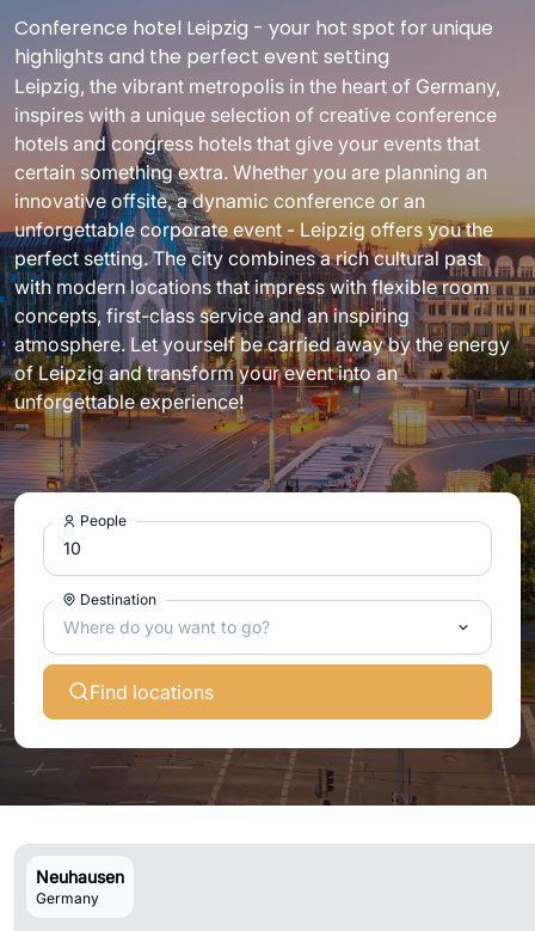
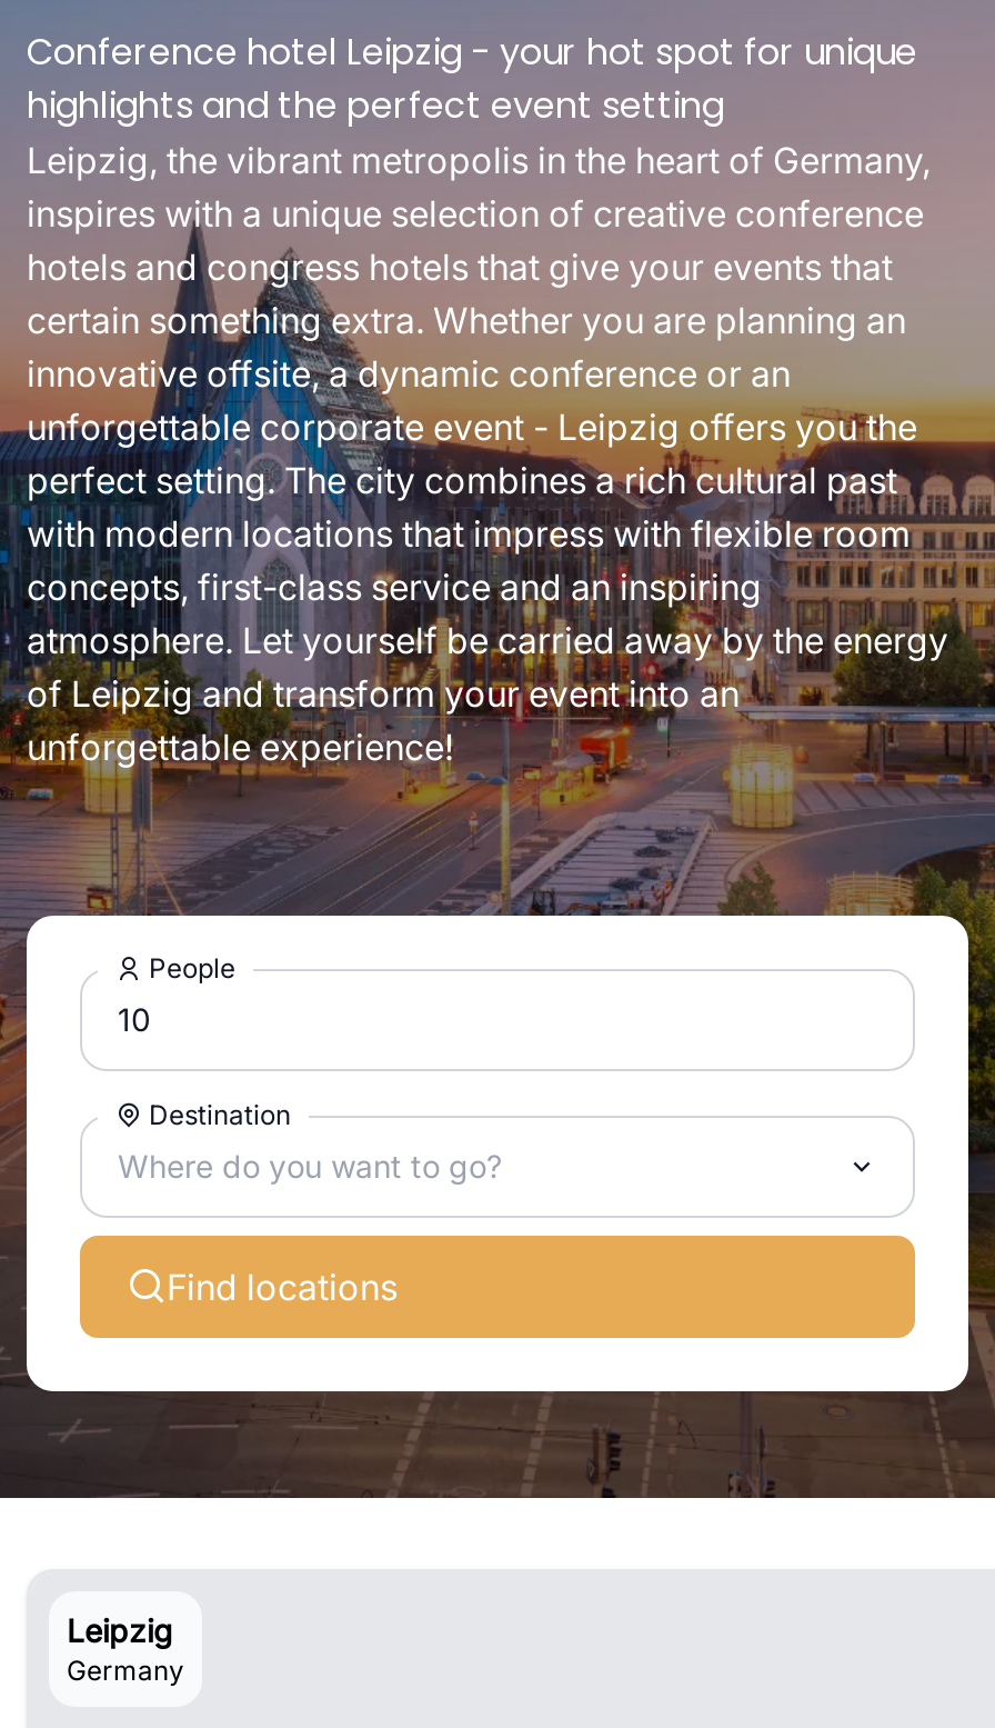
- Neuhausen
+ Leipzig
